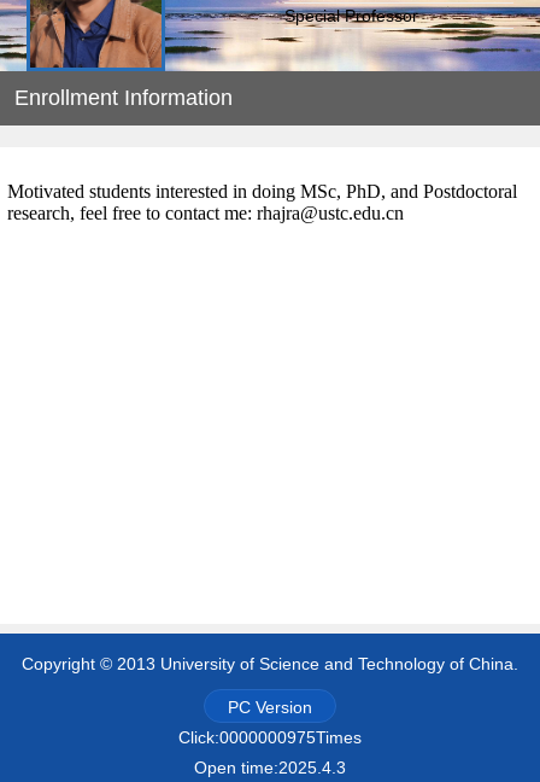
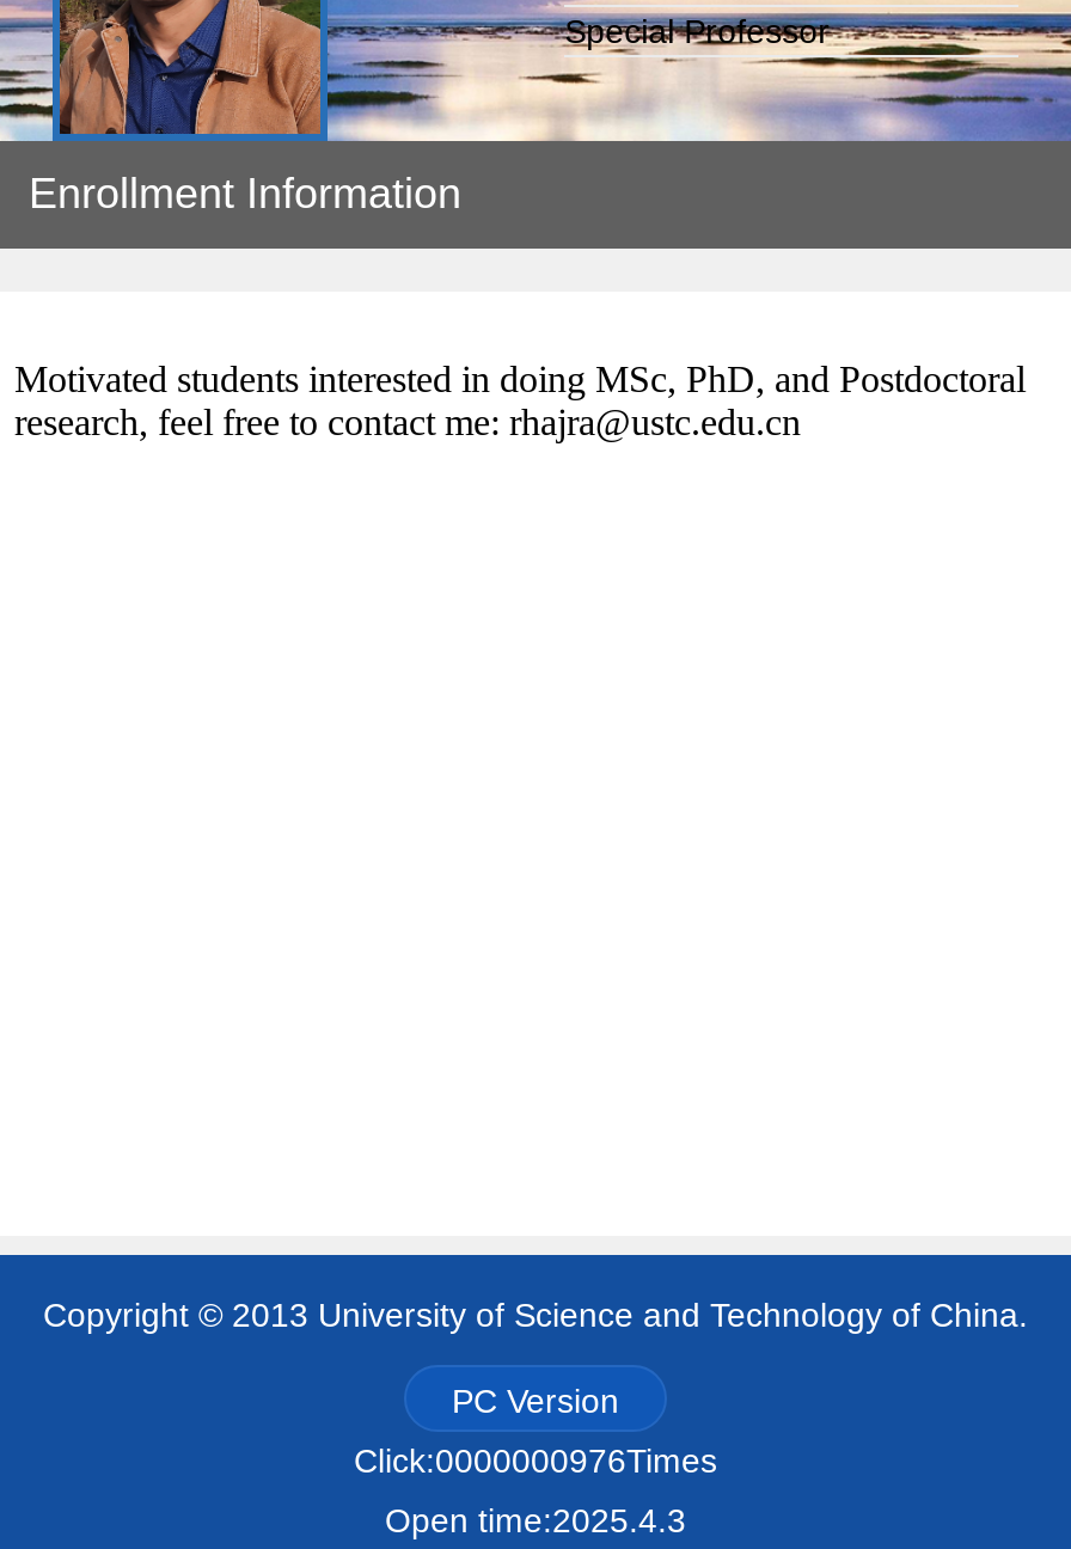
- Click:0000000975Times
+ Click:0000000976Times
